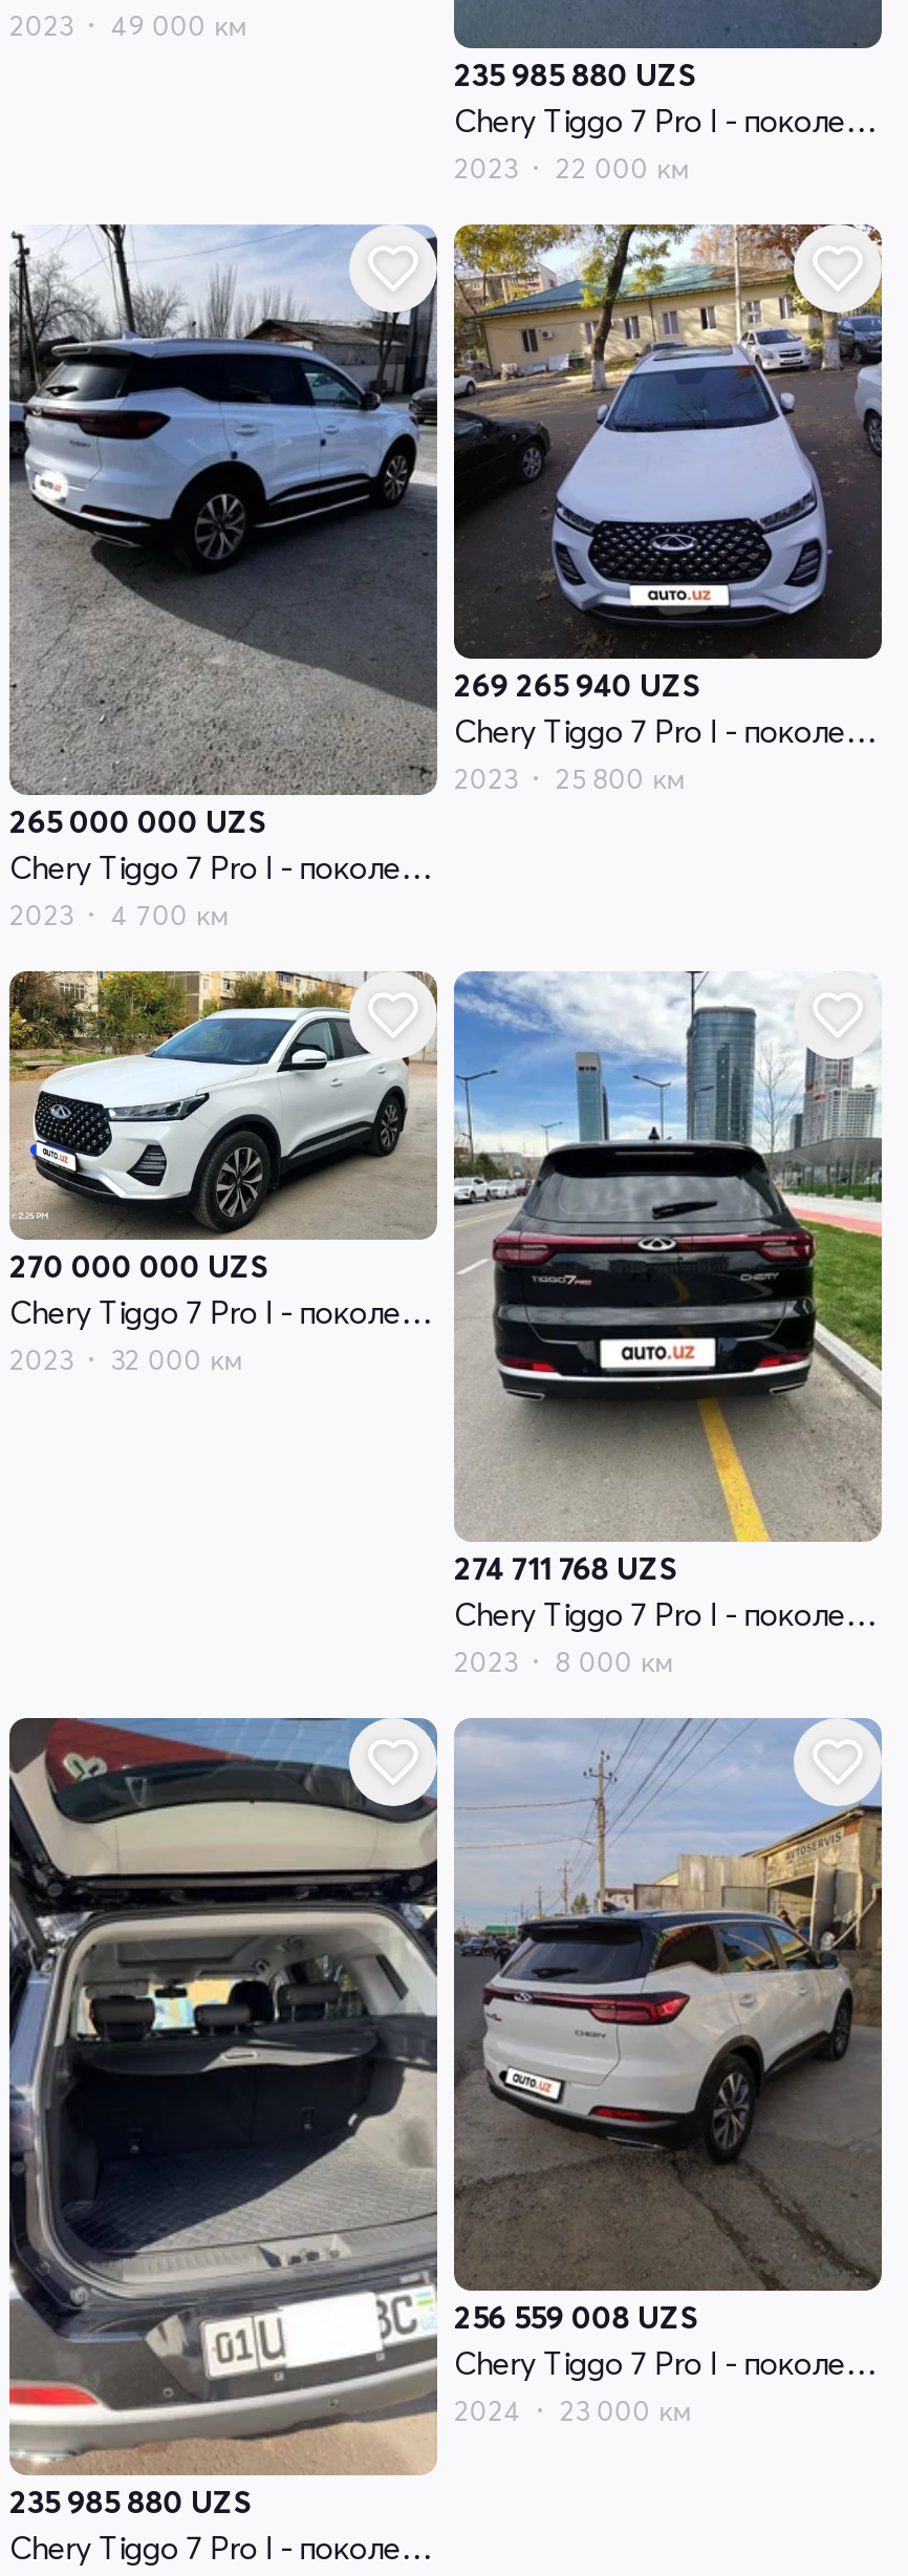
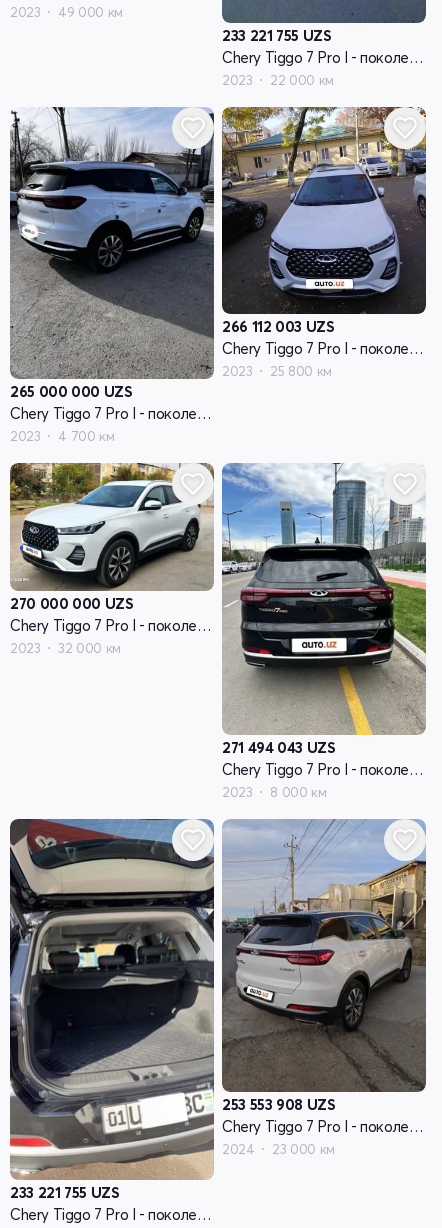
- 235 985 880 UZS
+ 233 221 755 UZS

- 269 265 940 UZS
+ 266 112 003 UZS

- 274 711 768 UZS
+ 271 494 043 UZS

- 256 559 008 UZS
+ 253 553 908 UZS

- 235 985 880 UZS
+ 233 221 755 UZS
